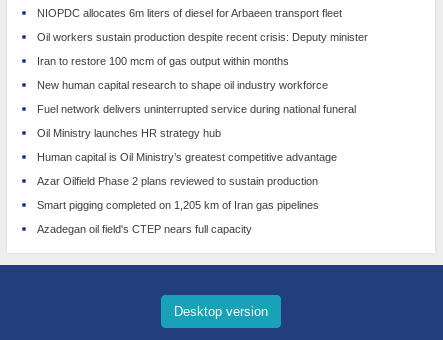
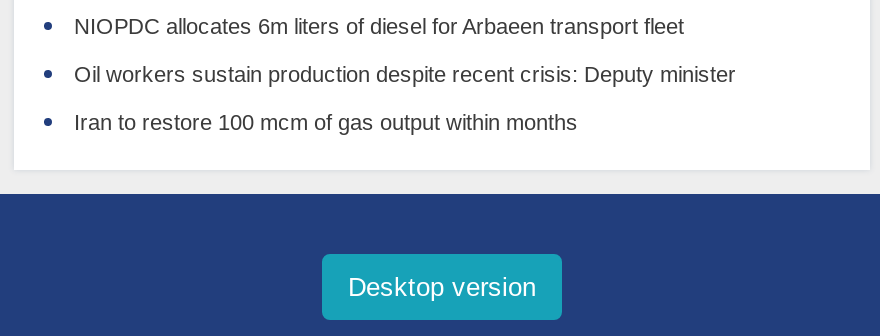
- New human capital research to shape oil industry workforce
- Fuel network delivers uninterrupted service during national funeral
- Oil Ministry launches HR strategy hub
- Human capital is Oil Ministry’s greatest competitive advantage
- Azar Oilfield Phase 2 plans reviewed to sustain production
- Smart pigging completed on 1,205 km of Iran gas pipelines
- Azadegan oil field's CTEP nears full capacity
